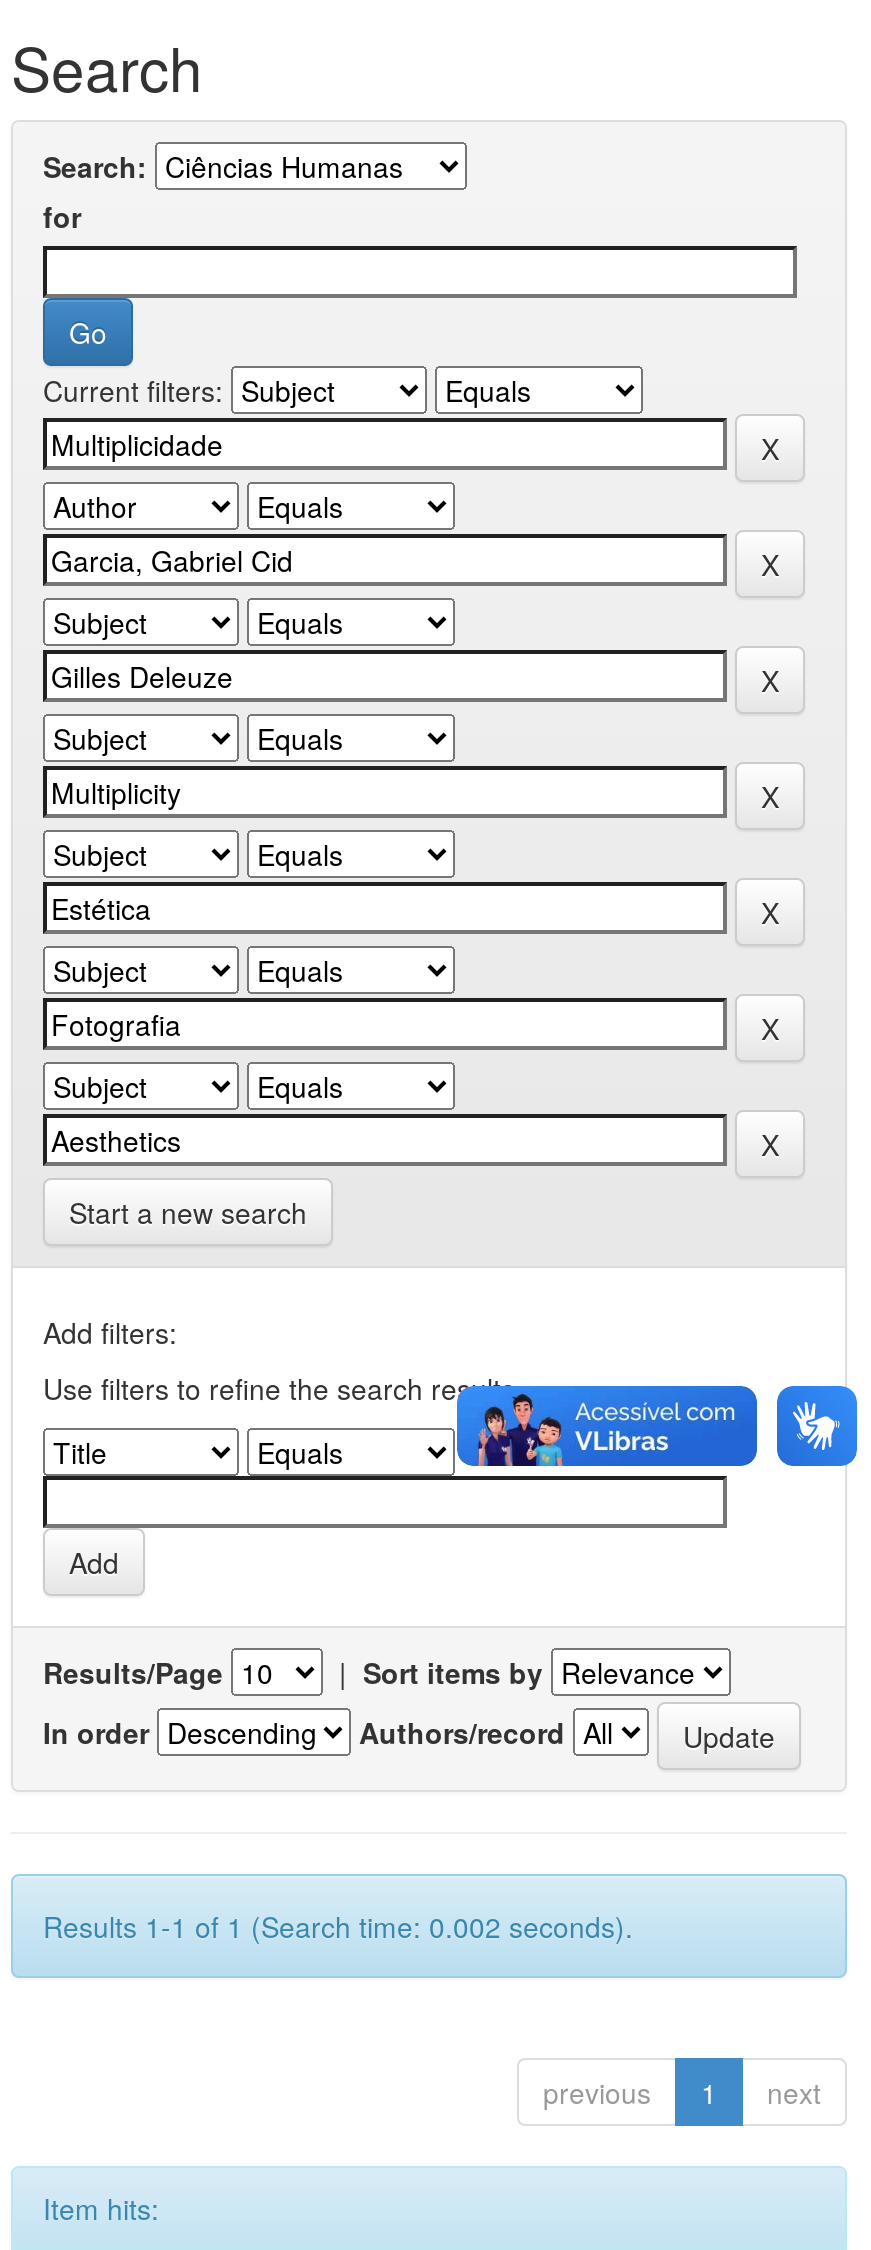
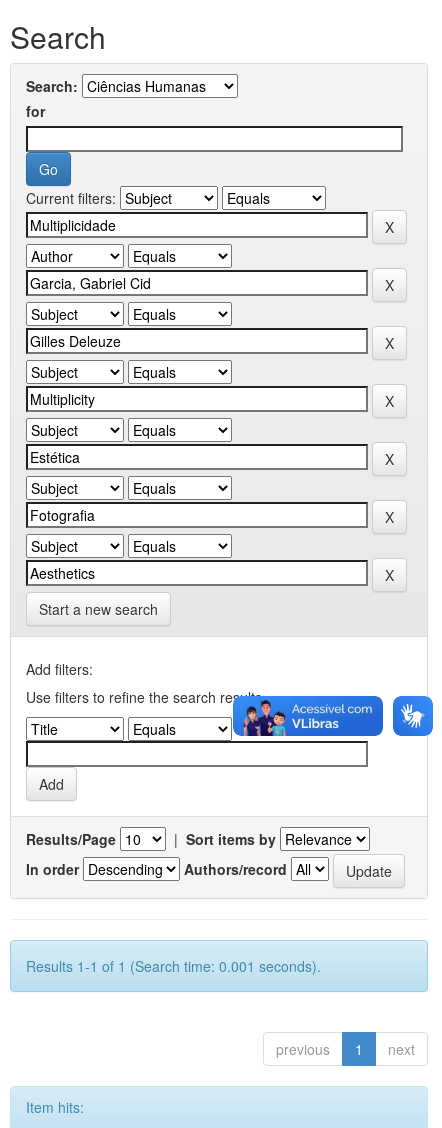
- Results 1-1 of 1 (Search time: 0.002 seconds).
+ Results 1-1 of 1 (Search time: 0.001 seconds).
